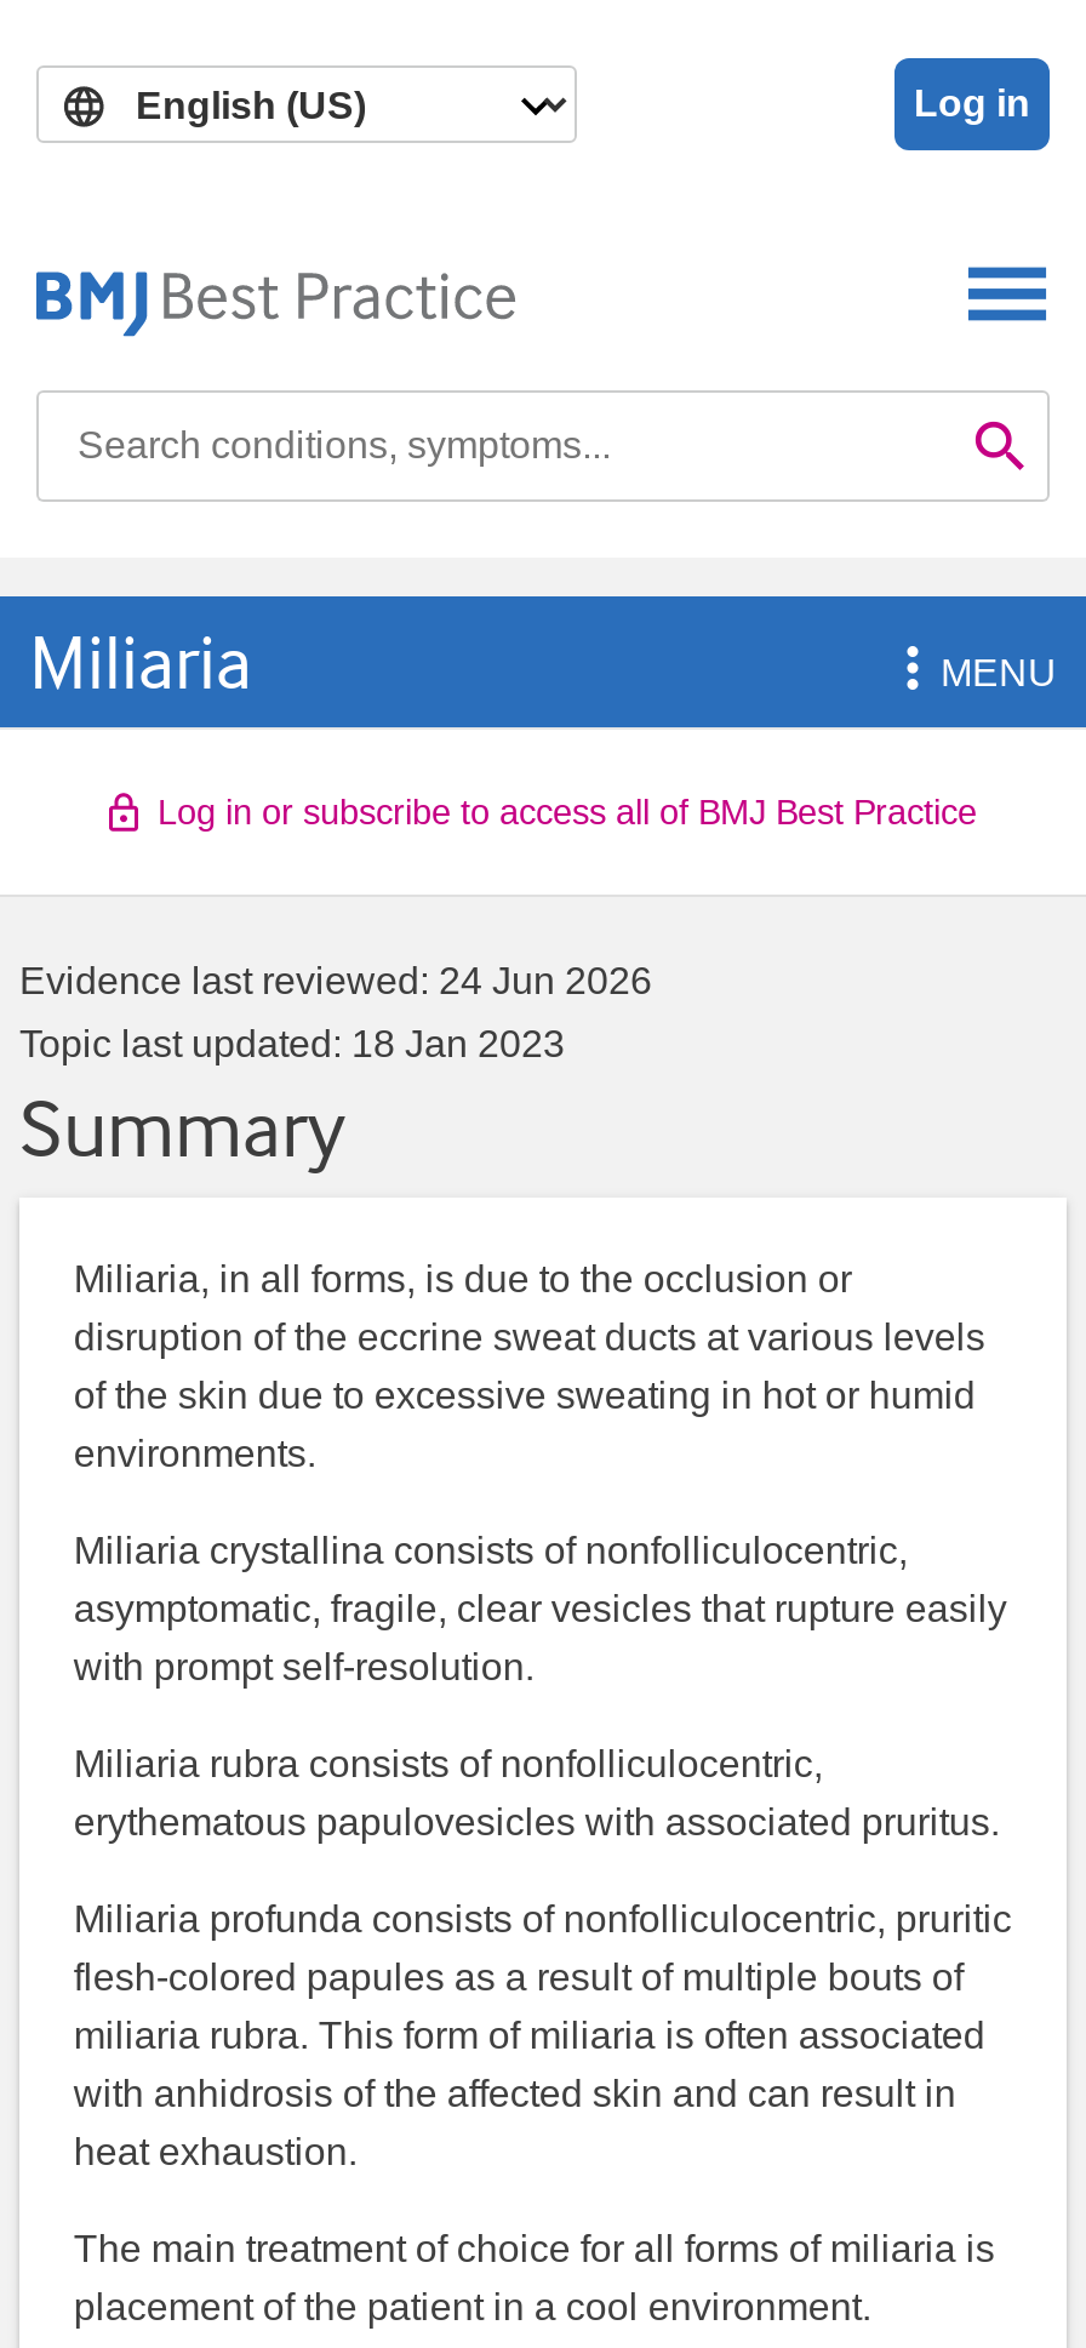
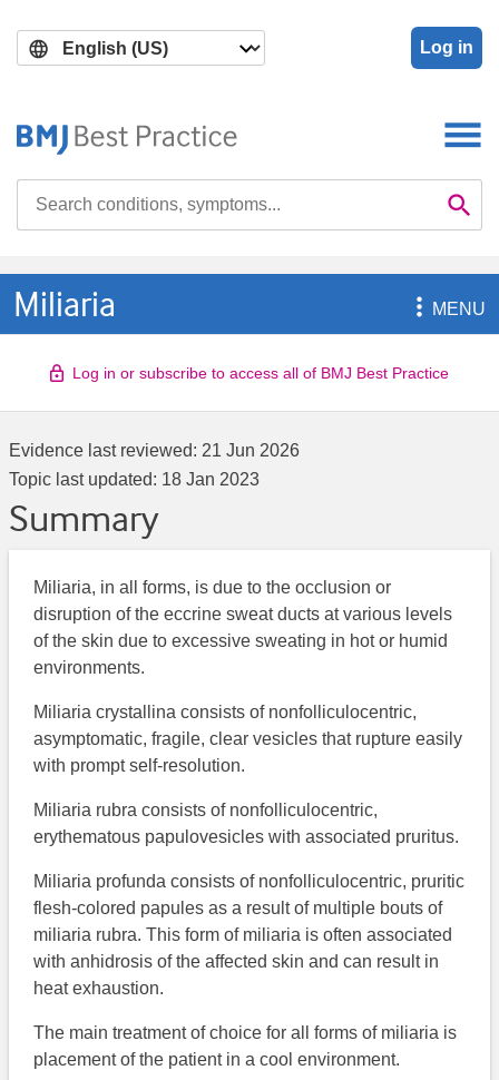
- Evidence last reviewed: 24 Jun 2026
+ Evidence last reviewed: 21 Jun 2026
